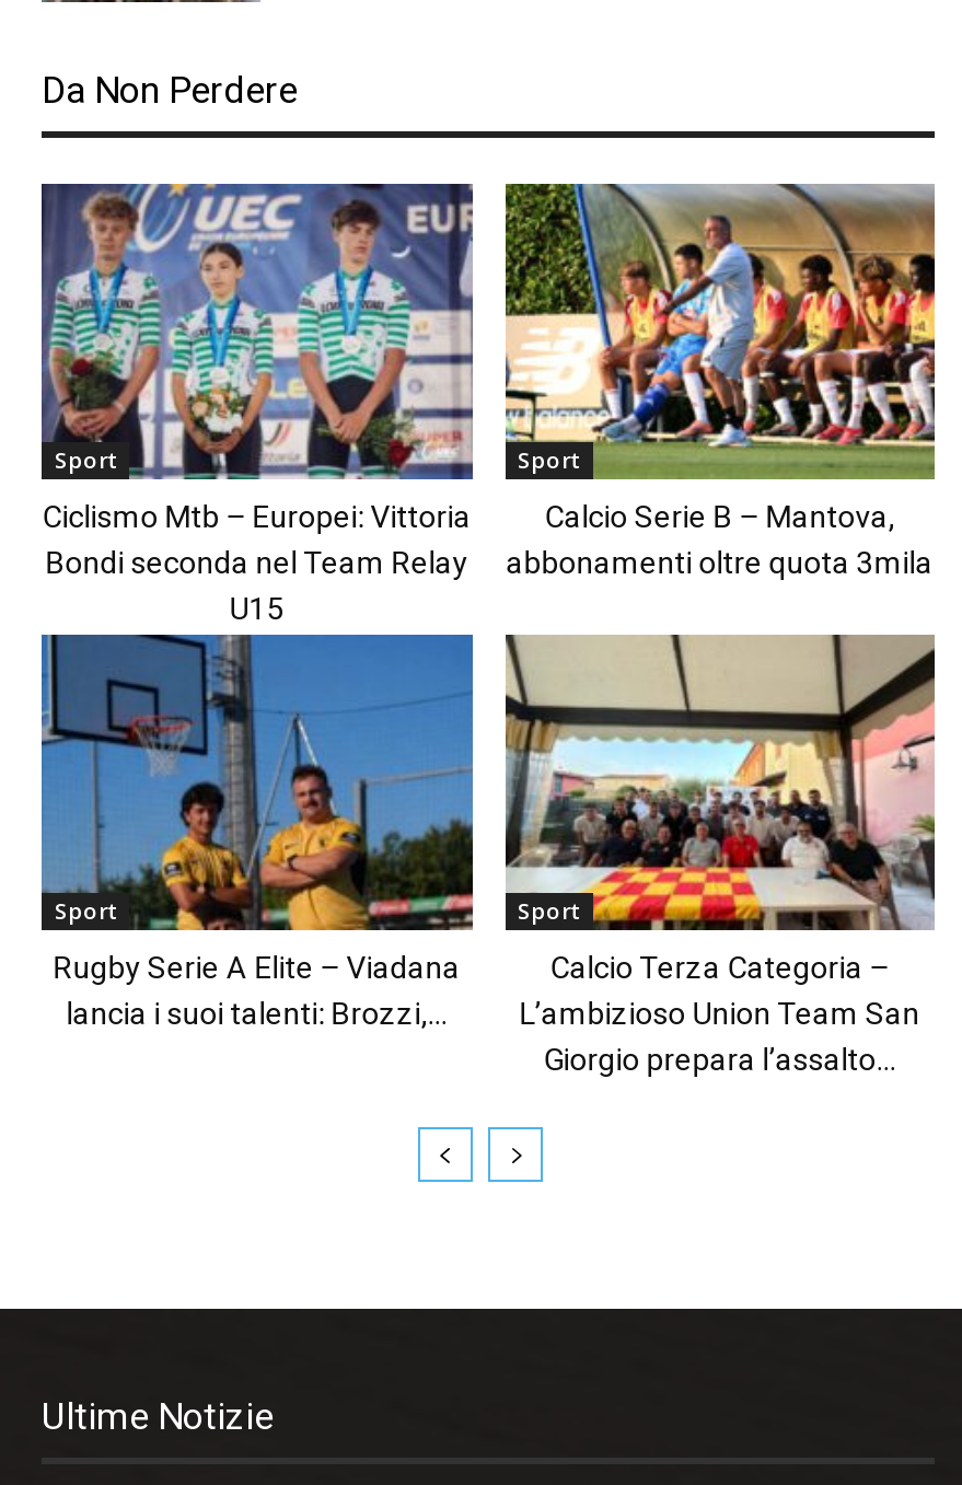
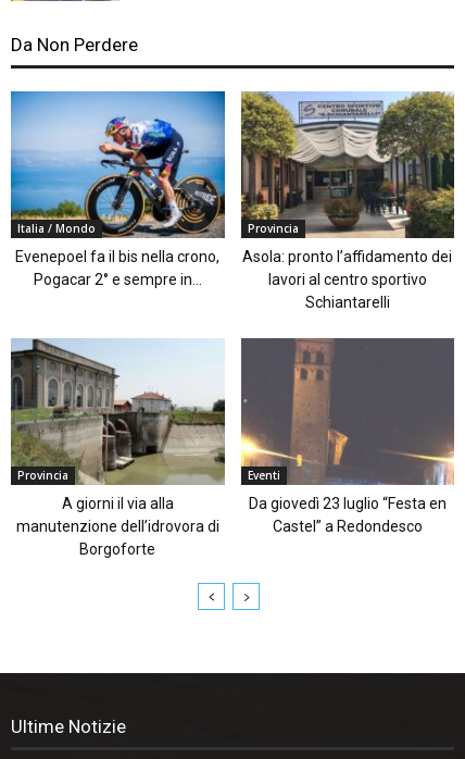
- [image]
- Sport
+ [image]
+ Italia / Mondo

- [image]
- Sport
+ [image]
+ Provincia

- Ciclismo Mtb – Europei: Vittoria
- Bondi seconda nel Team Relay
- U15
+ Evenepoel fa il bis nella crono,
+ Pogacar 2° e sempre in...

- Calcio Serie B – Mantova,
- abbonamenti oltre quota 3mila
+ Asola: pronto l’affidamento dei
+ lavori al centro sportivo
+ Schiantarelli

- [image]
- Sport
+ [image]
+ Provincia

- [image]
- Sport
+ [image]
+ Eventi

- Rugby Serie A Elite – Viadana
- lancia i suoi talenti: Brozzi,...
+ A giorni il via alla
+ manutenzione dell’idrovora di
+ Borgoforte

- Calcio Terza Categoria –
- L’ambizioso Union Team San
- Giorgio prepara l’assalto...
+ Da giovedì 23 luglio “Festa en
+ Castel” a Redondesco
